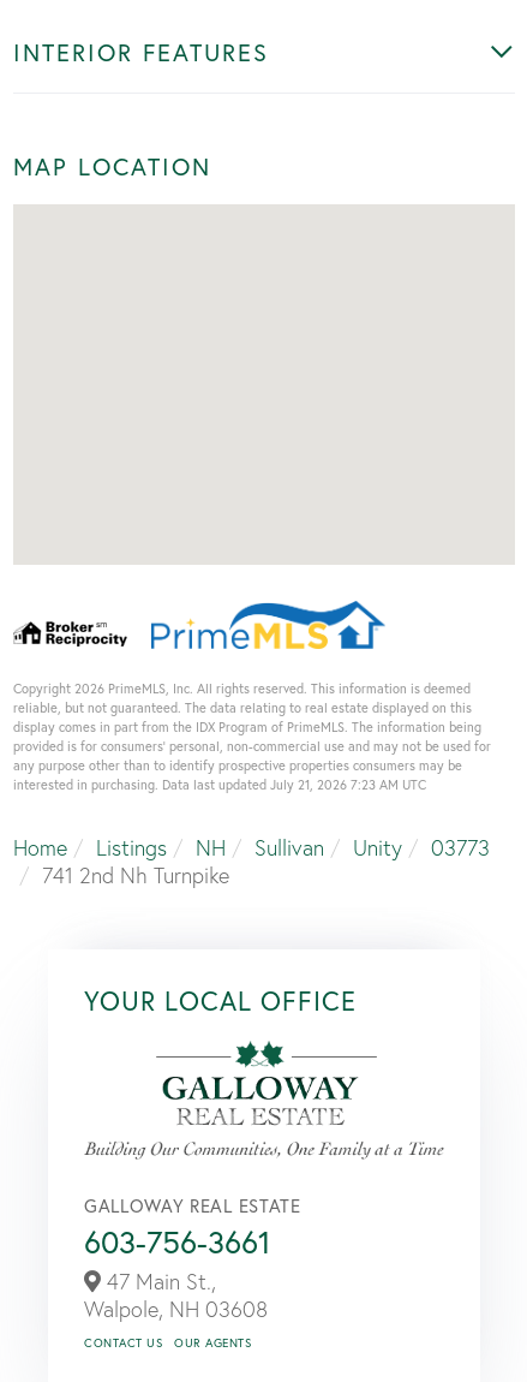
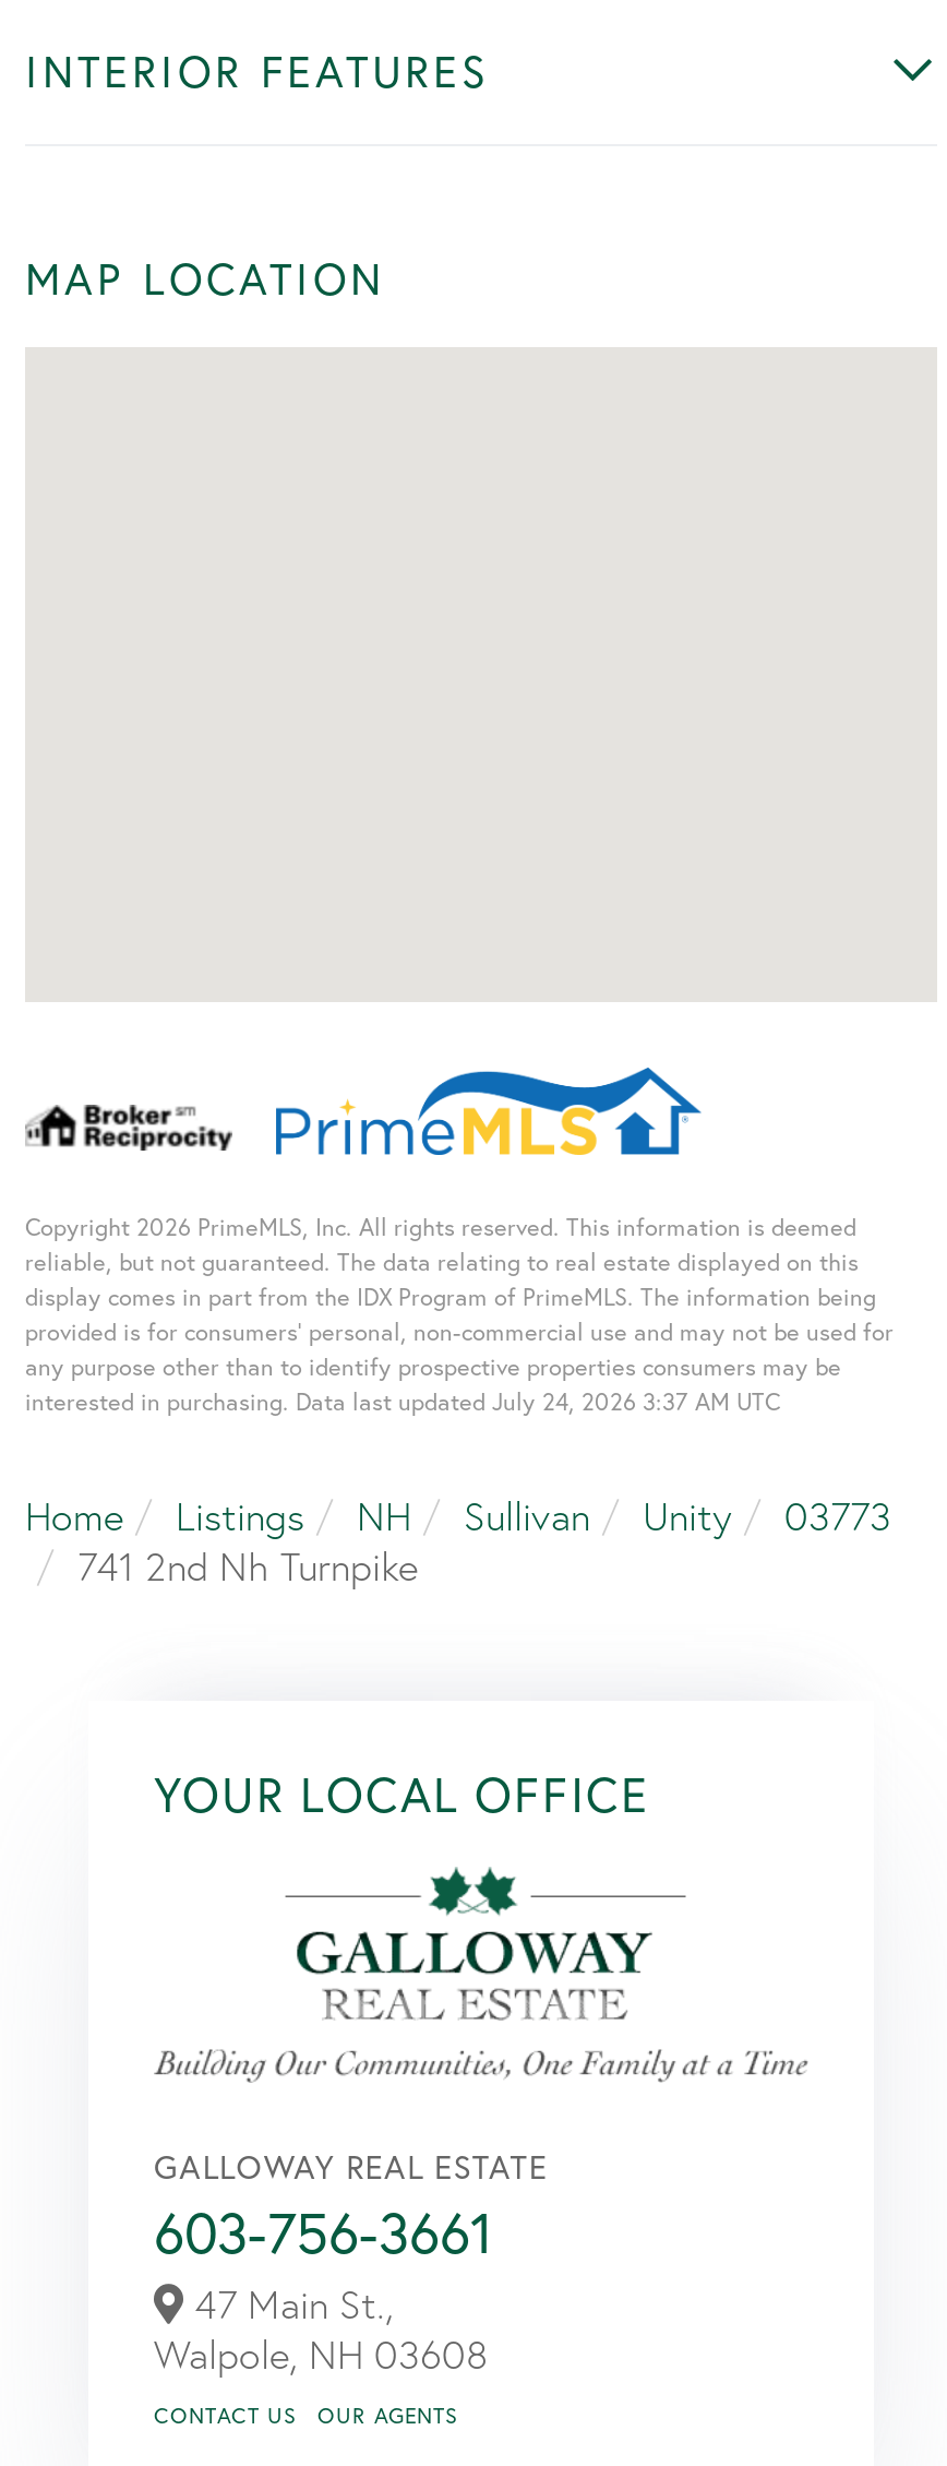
- interested in purchasing. Data last updated July 21, 2026 7:23 AM UTC
+ interested in purchasing. Data last updated July 24, 2026 3:37 AM UTC
